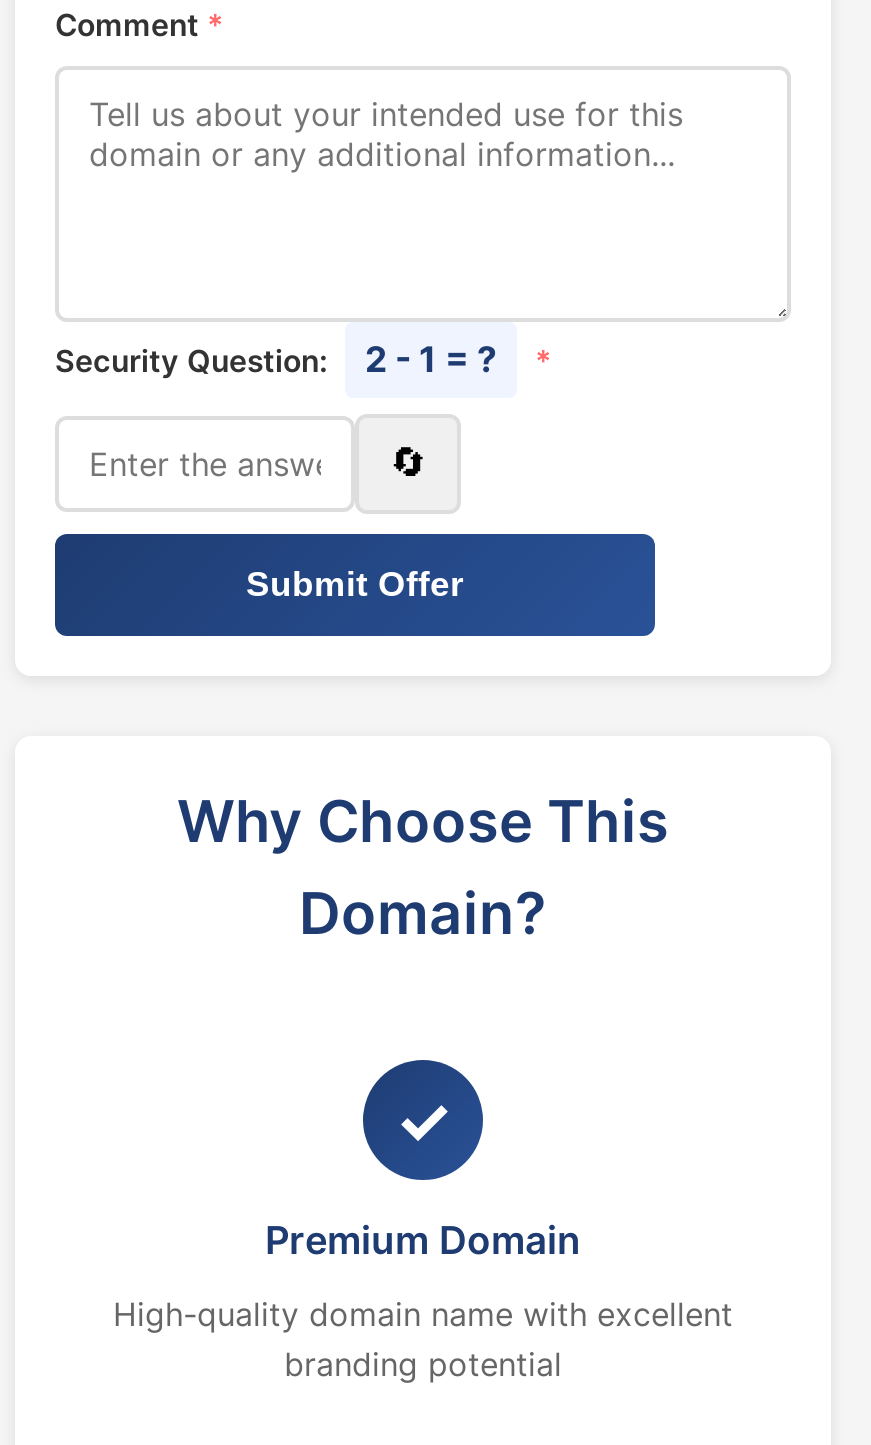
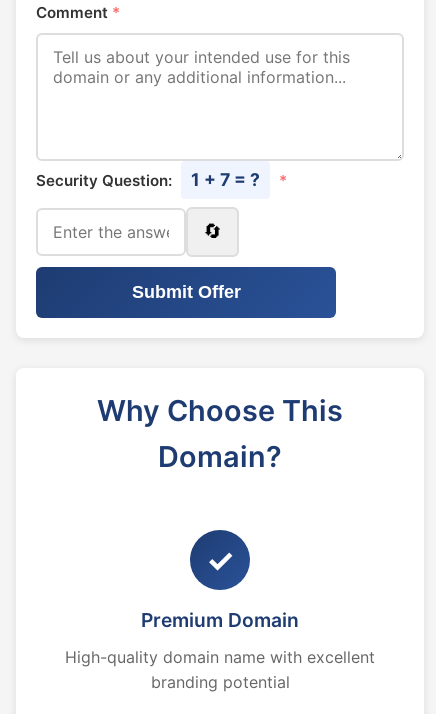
- 2 - 1 = ?
+ 1 + 7 = ?
